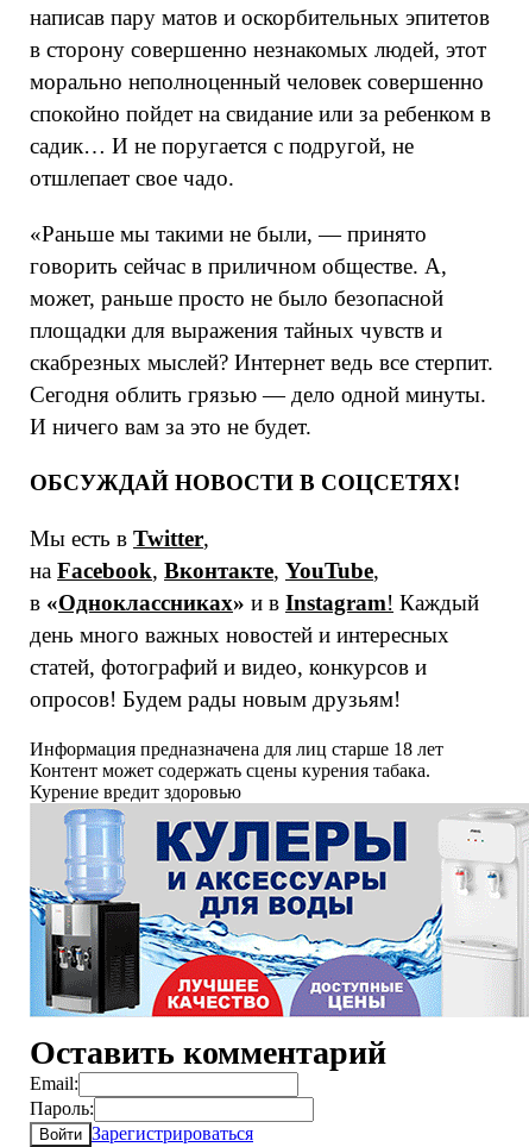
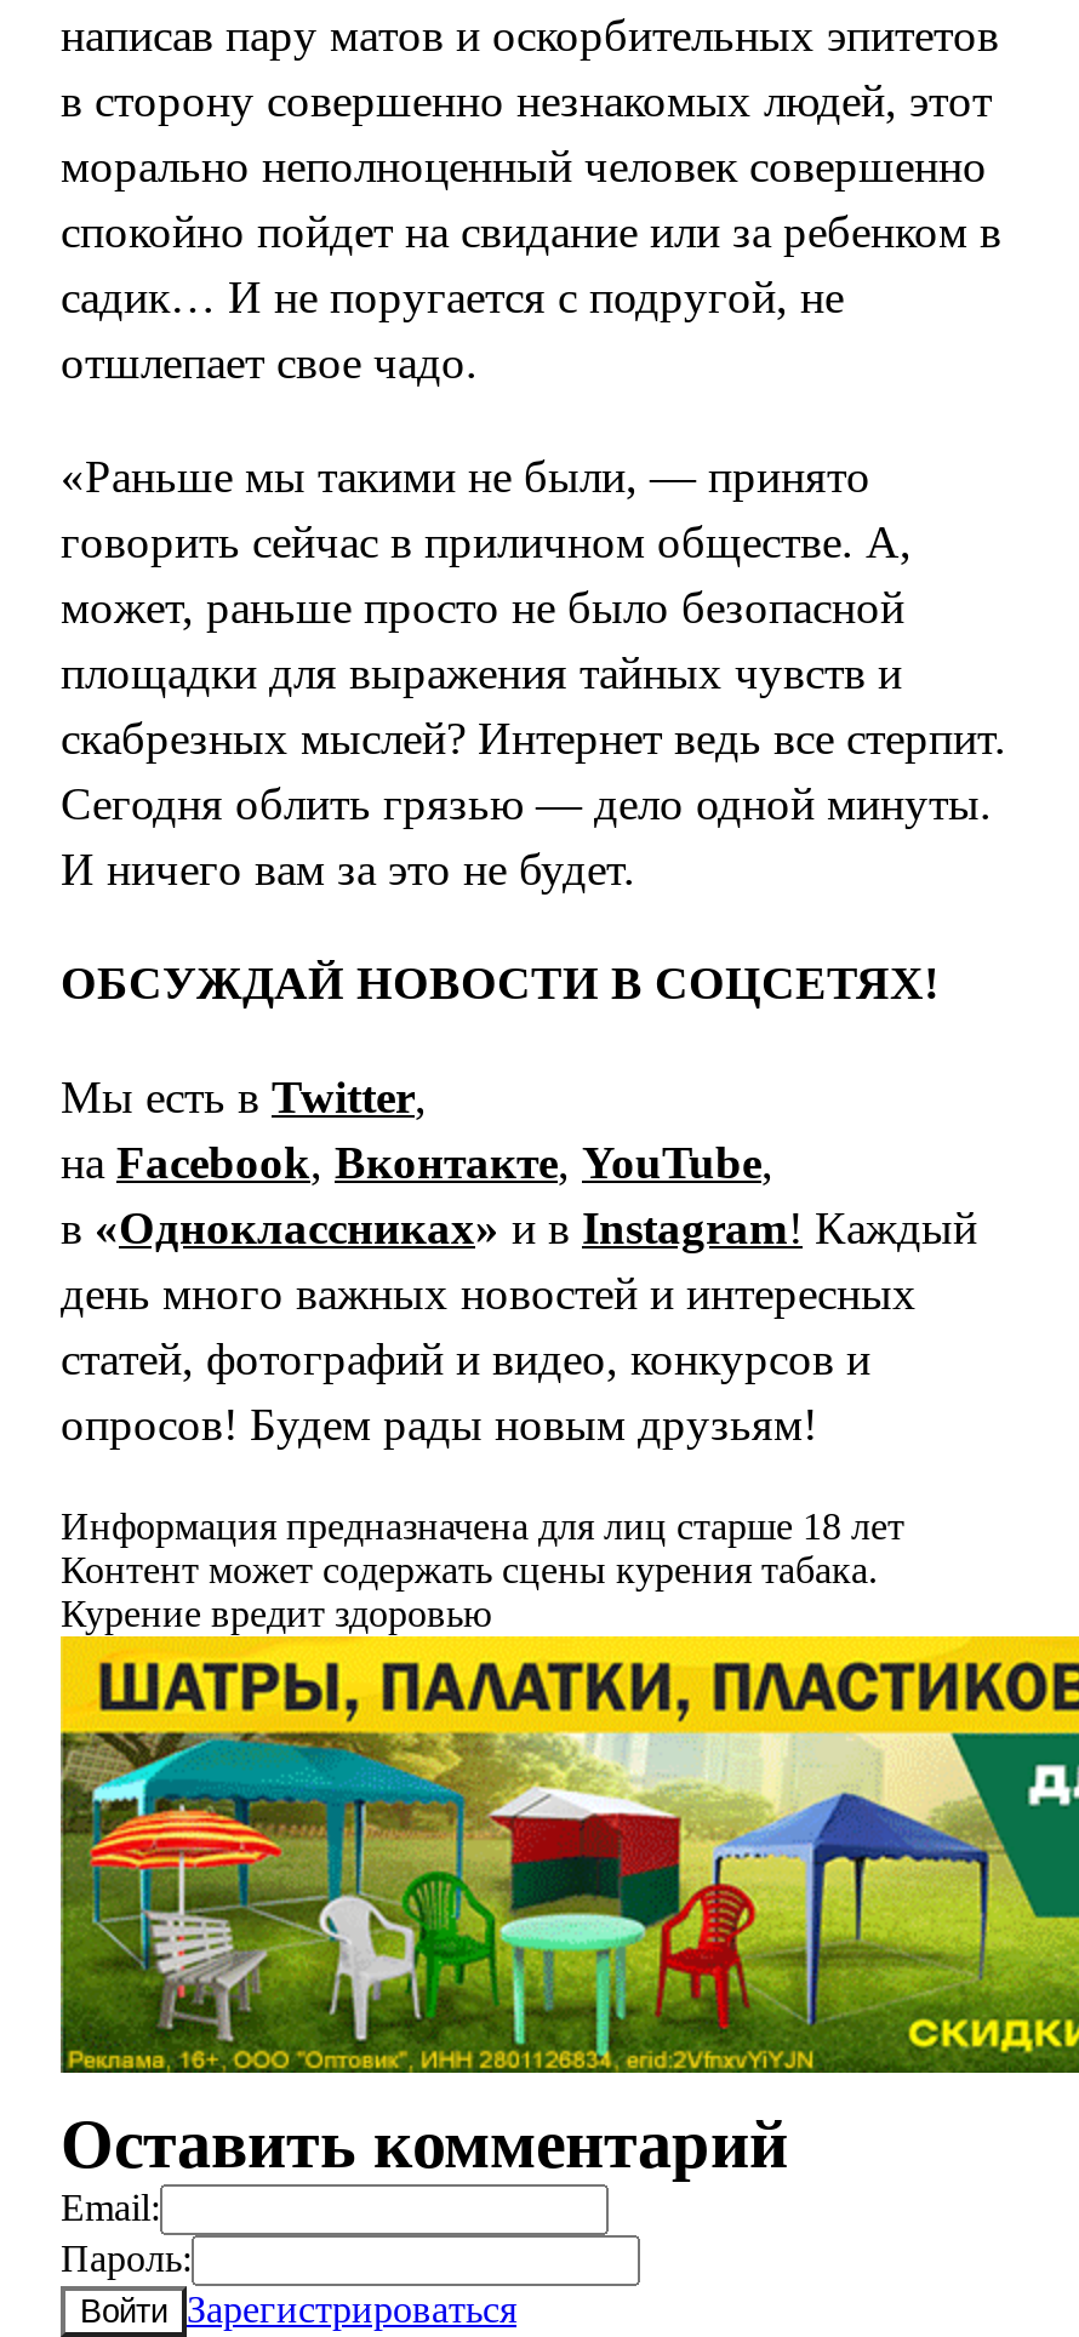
- [image]
+ [image]
